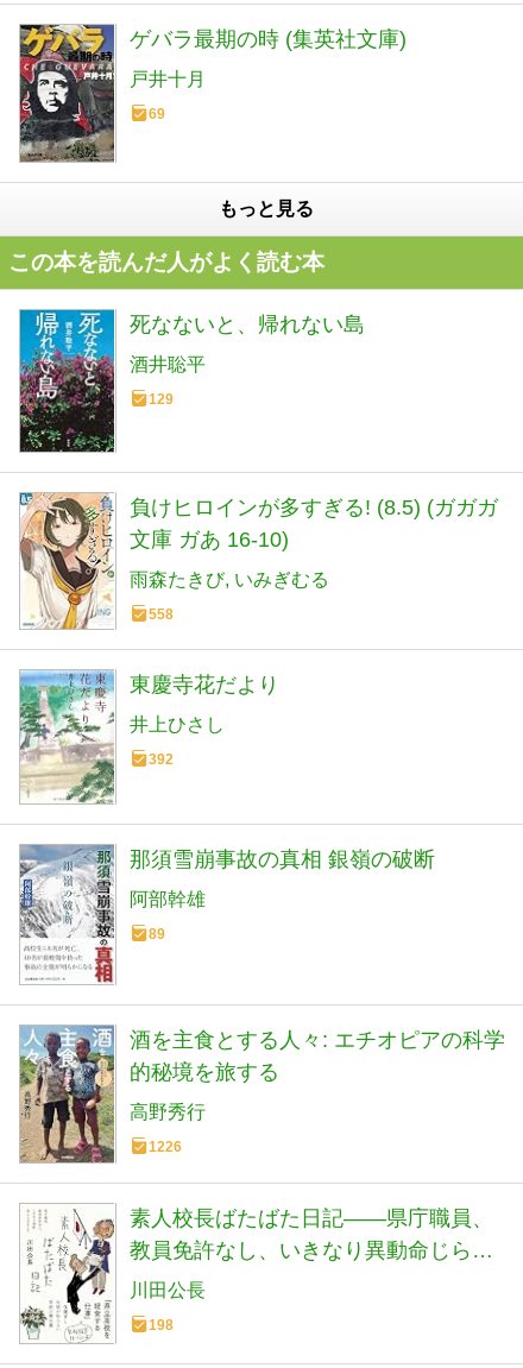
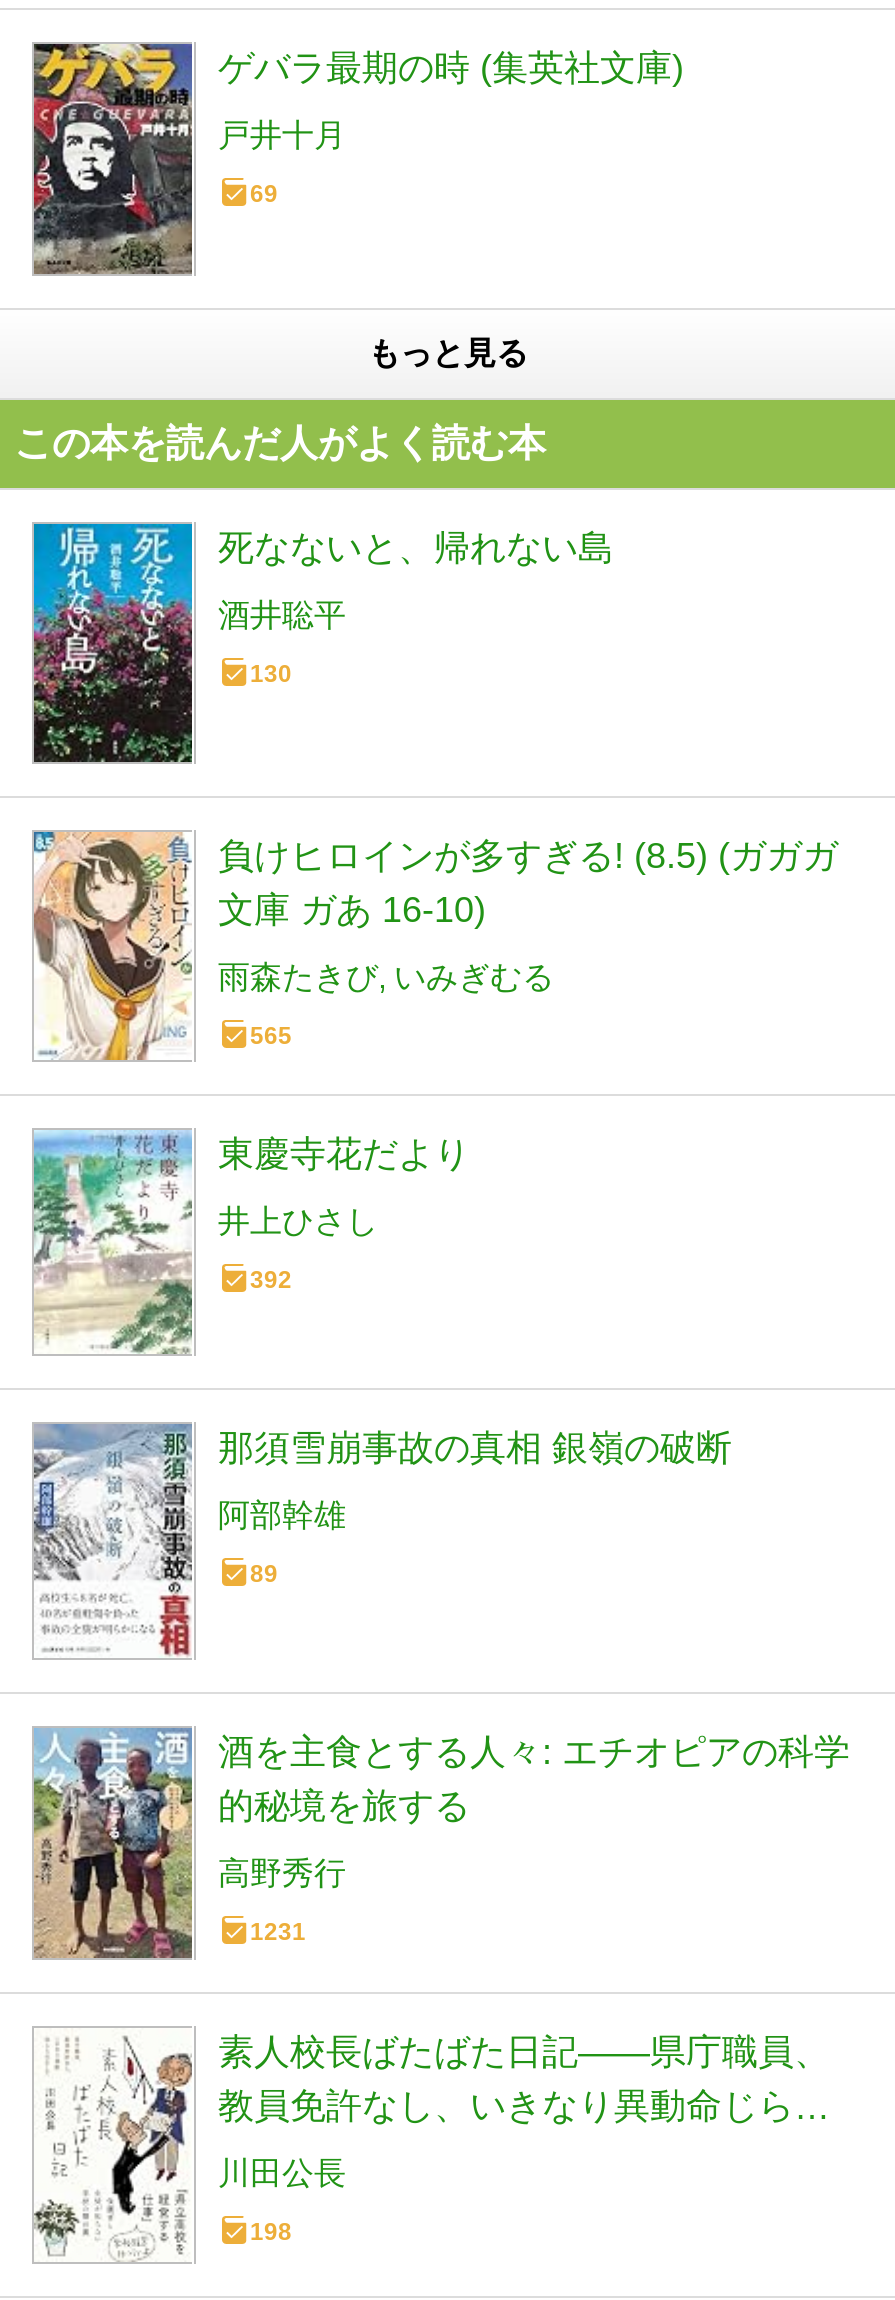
- 129
+ 130

- 558
+ 565

- 1226
+ 1231
